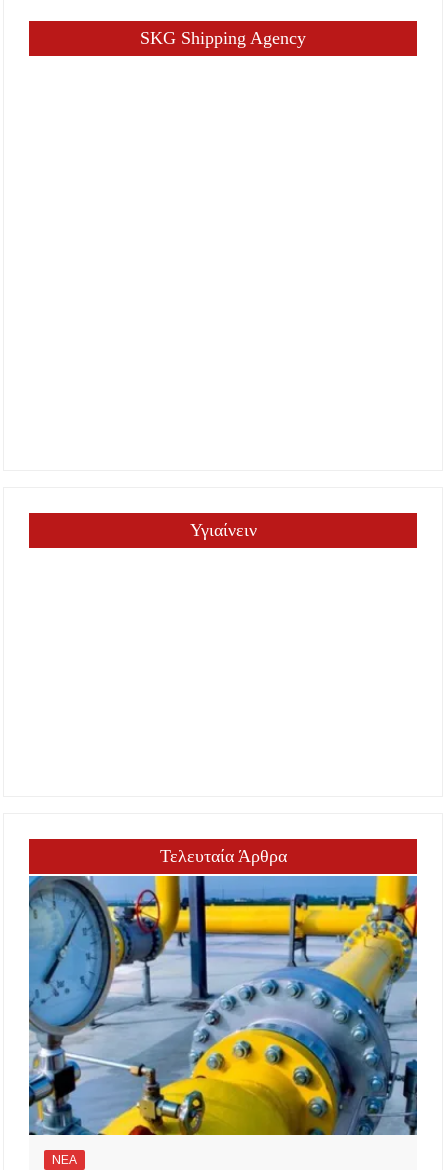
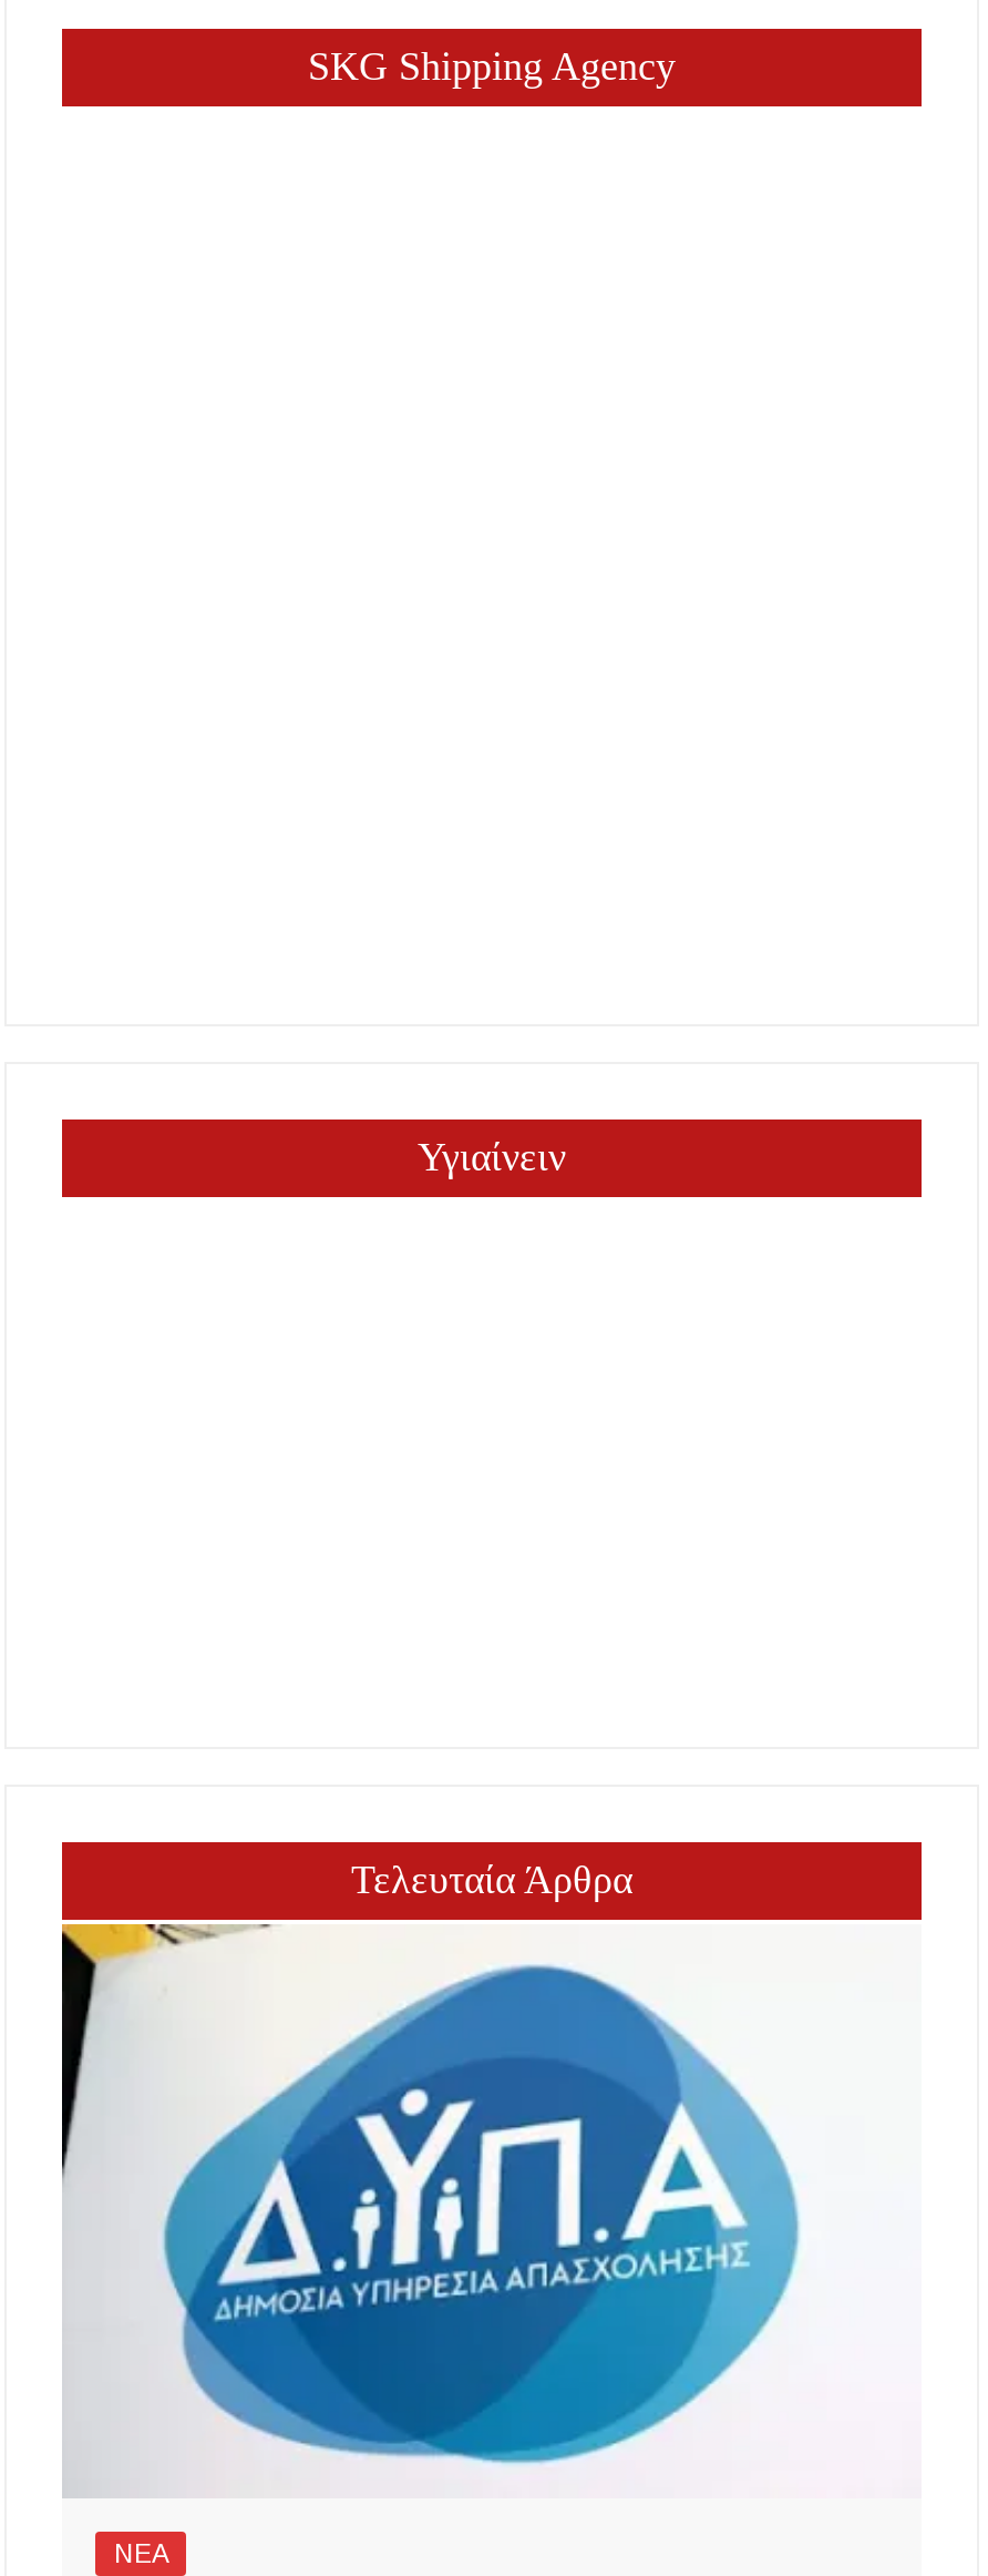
- [image]
+ [image]
